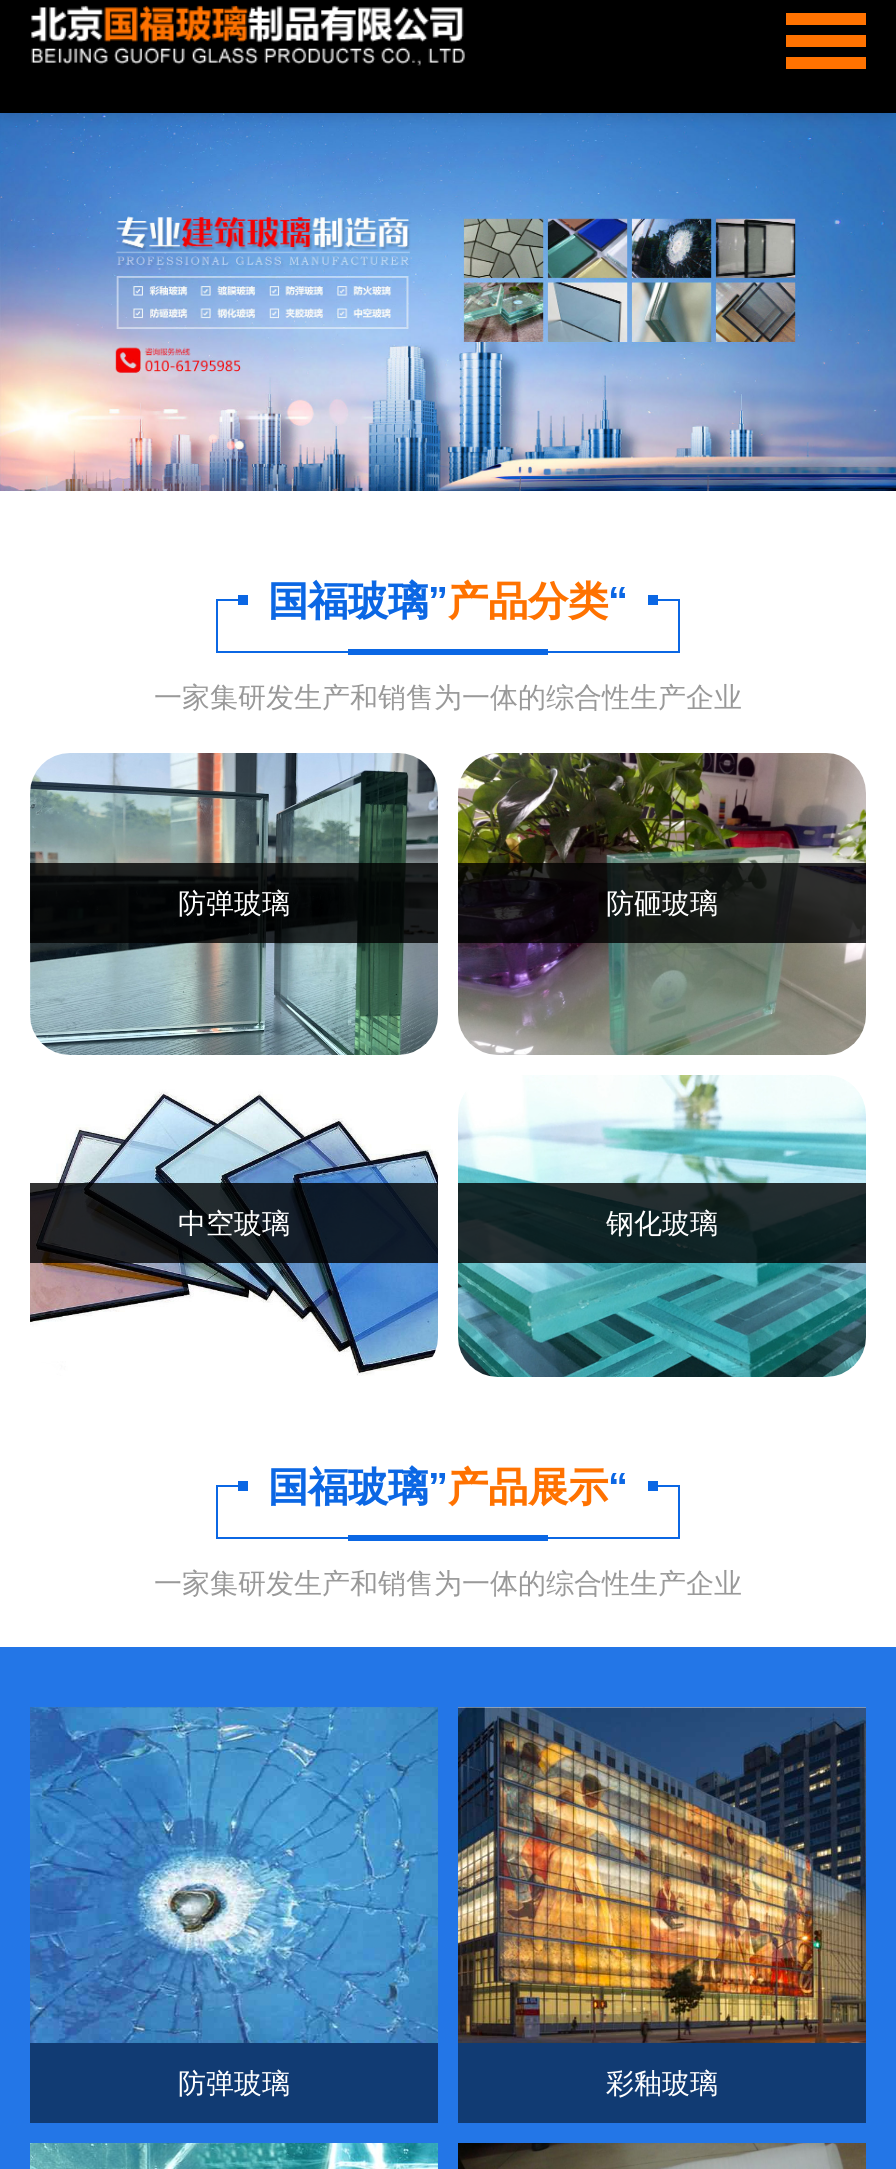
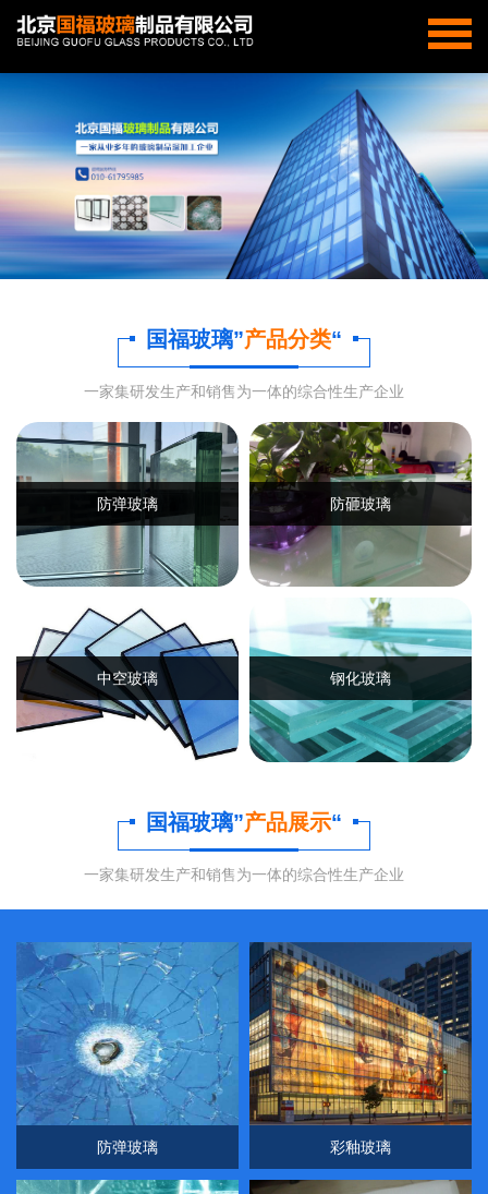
- [image]
+ [image]
